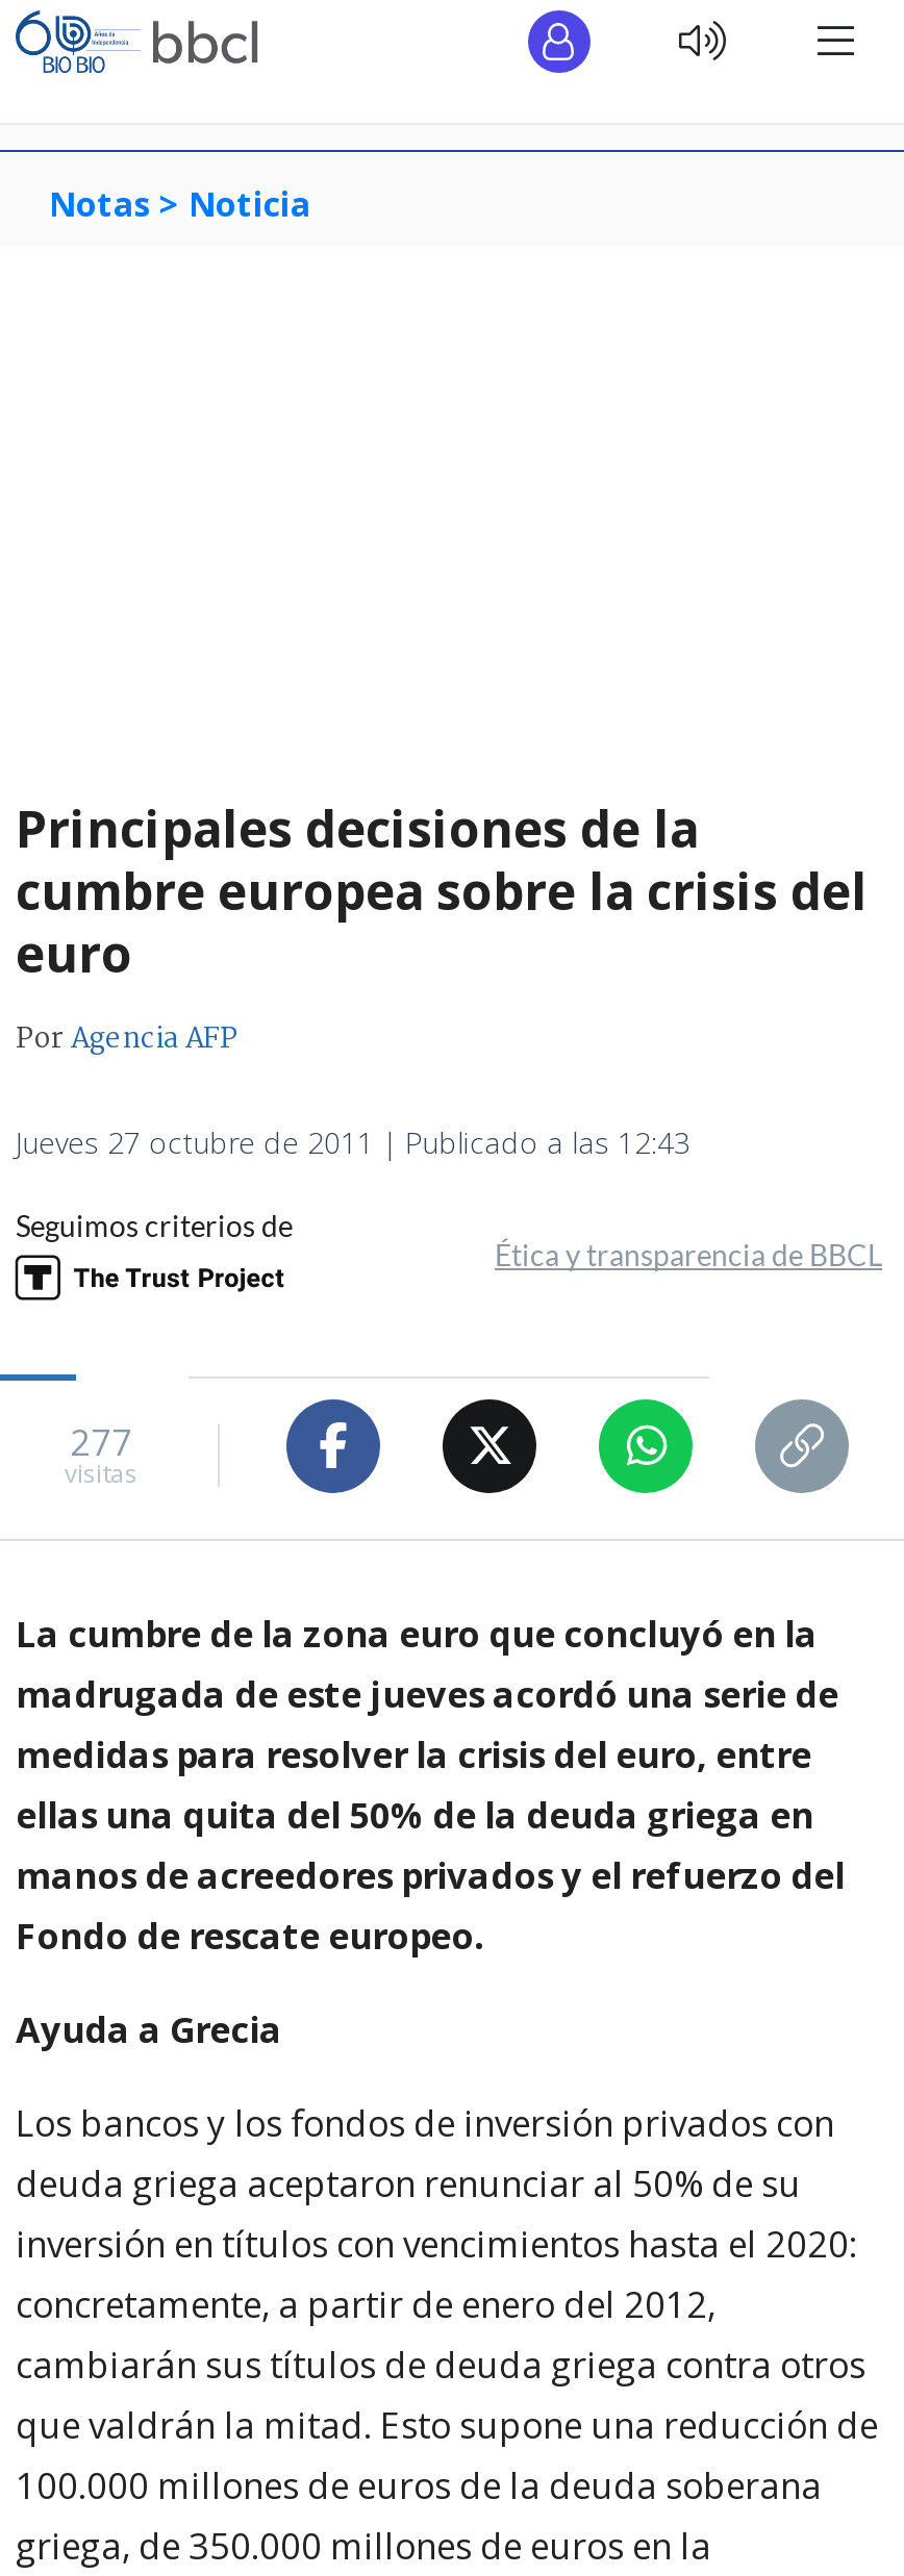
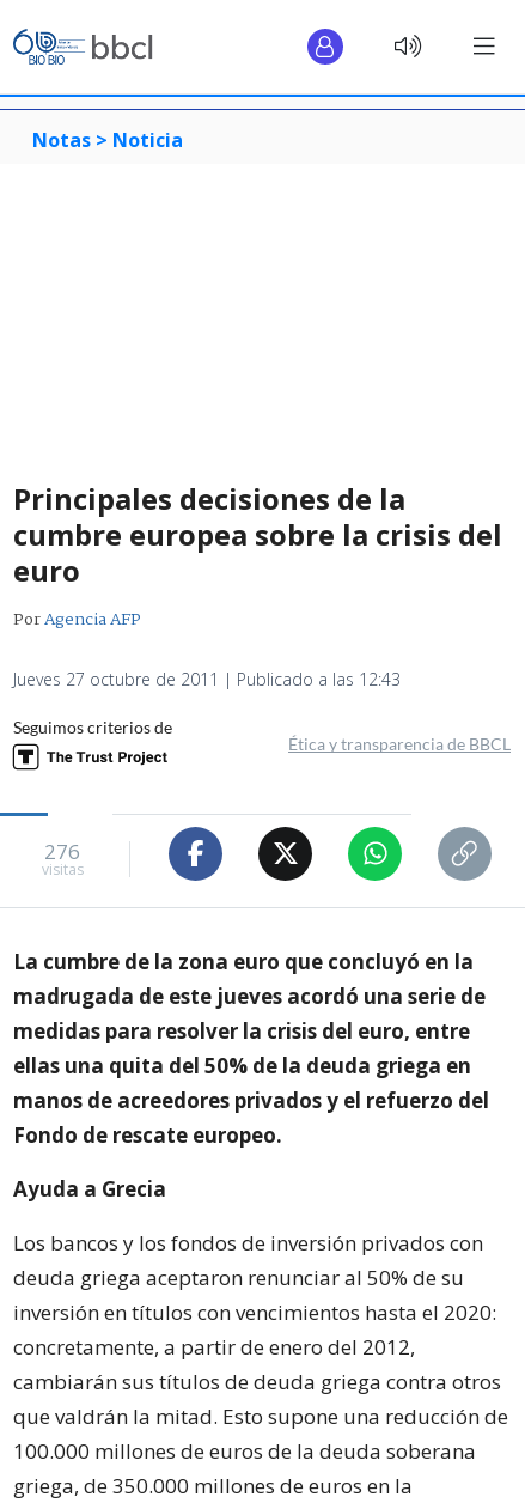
- 277
+ 276
